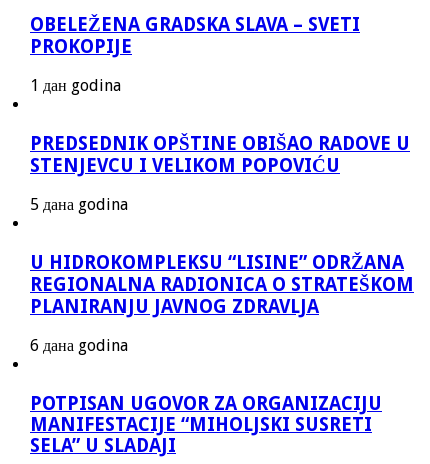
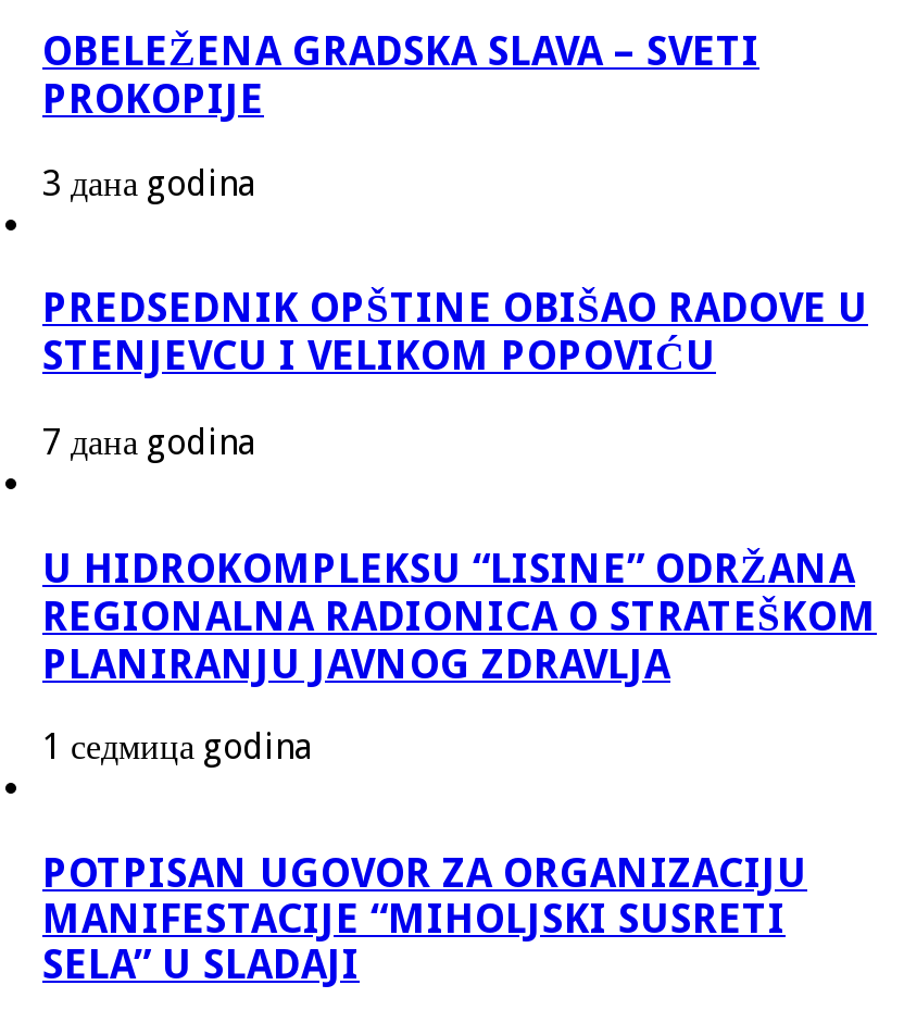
- 1 дан godina
+ 3 дана godina

- 5 дана godina
+ 7 дана godina

- 6 дана godina
+ 1 седмица godina
